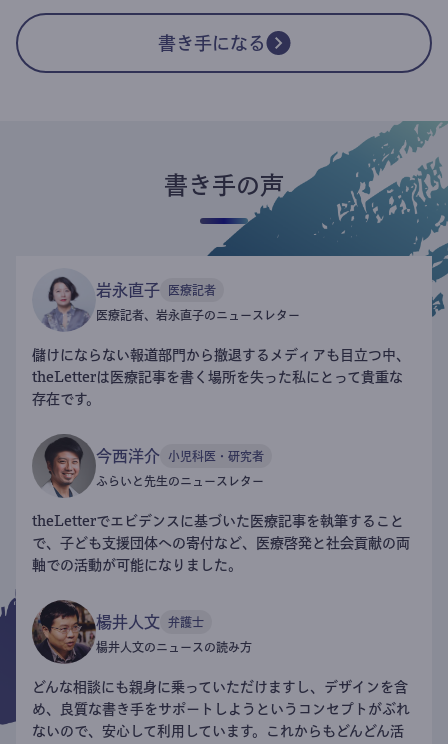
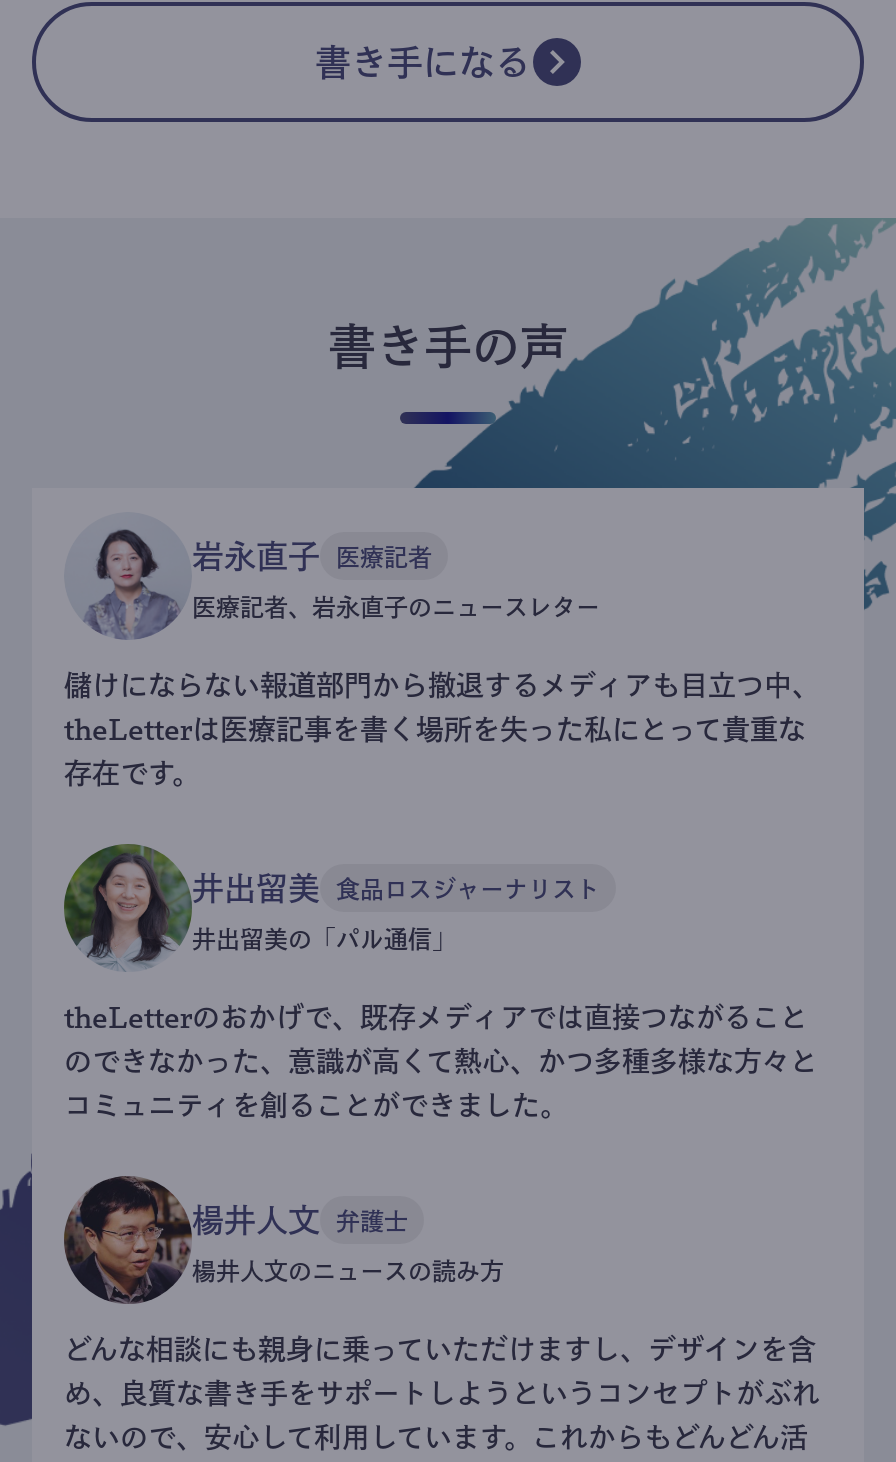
- [image]
- 今西洋介
- 小児科医・研究者
+ [image]
+ 井出留美
+ 食品ロスジャーナリスト

- ふらいと先生のニュースレター
+ 井出留美の「パル通信」

- theLetterでエビデンスに基づいた医療記事を執筆すること
+ theLetterのおかげで、既存メディアでは直接つながること

- で、子ども支援団体への寄付など、医療啓発と社会貢献の両
+ のできなかった、意識が高くて熱心、かつ多種多様な方々と

- 軸での活動が可能になりました。
+ コミュニティを創ることができました。
